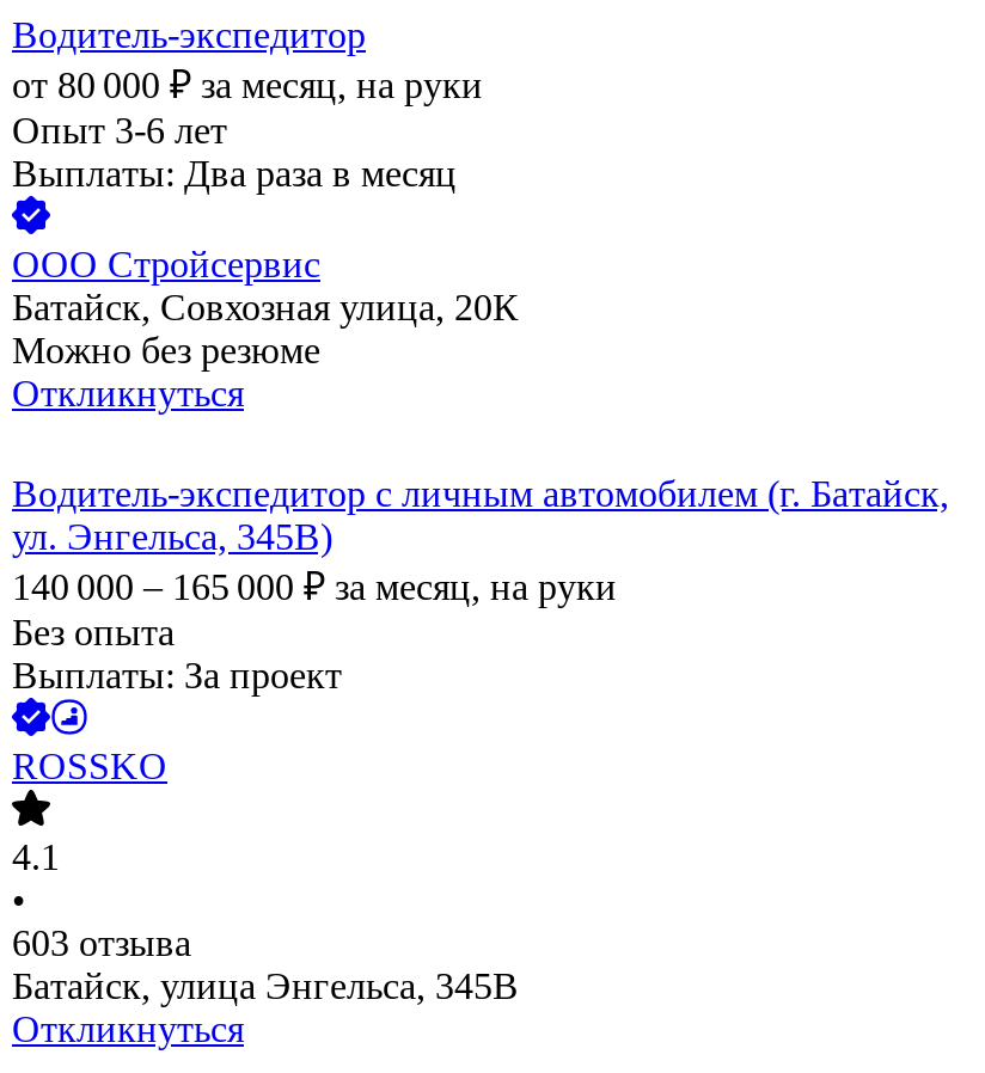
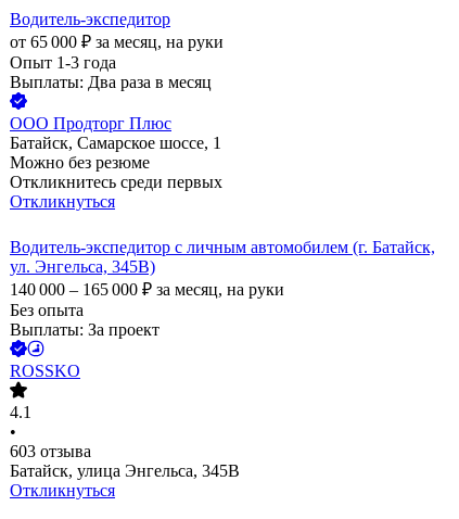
- от 80 000 ₽ за месяц, на руки
+ от 65 000 ₽ за месяц, на руки

- Опыт 3-6 лет
+ Опыт 1-3 года

- ООО Стройсервис
- Батайск, Совхозная улица, 20К
+ ООО Продторг Плюс
+ Батайск, Самарское шоссе, 1

+ Откликнитесь среди первых
